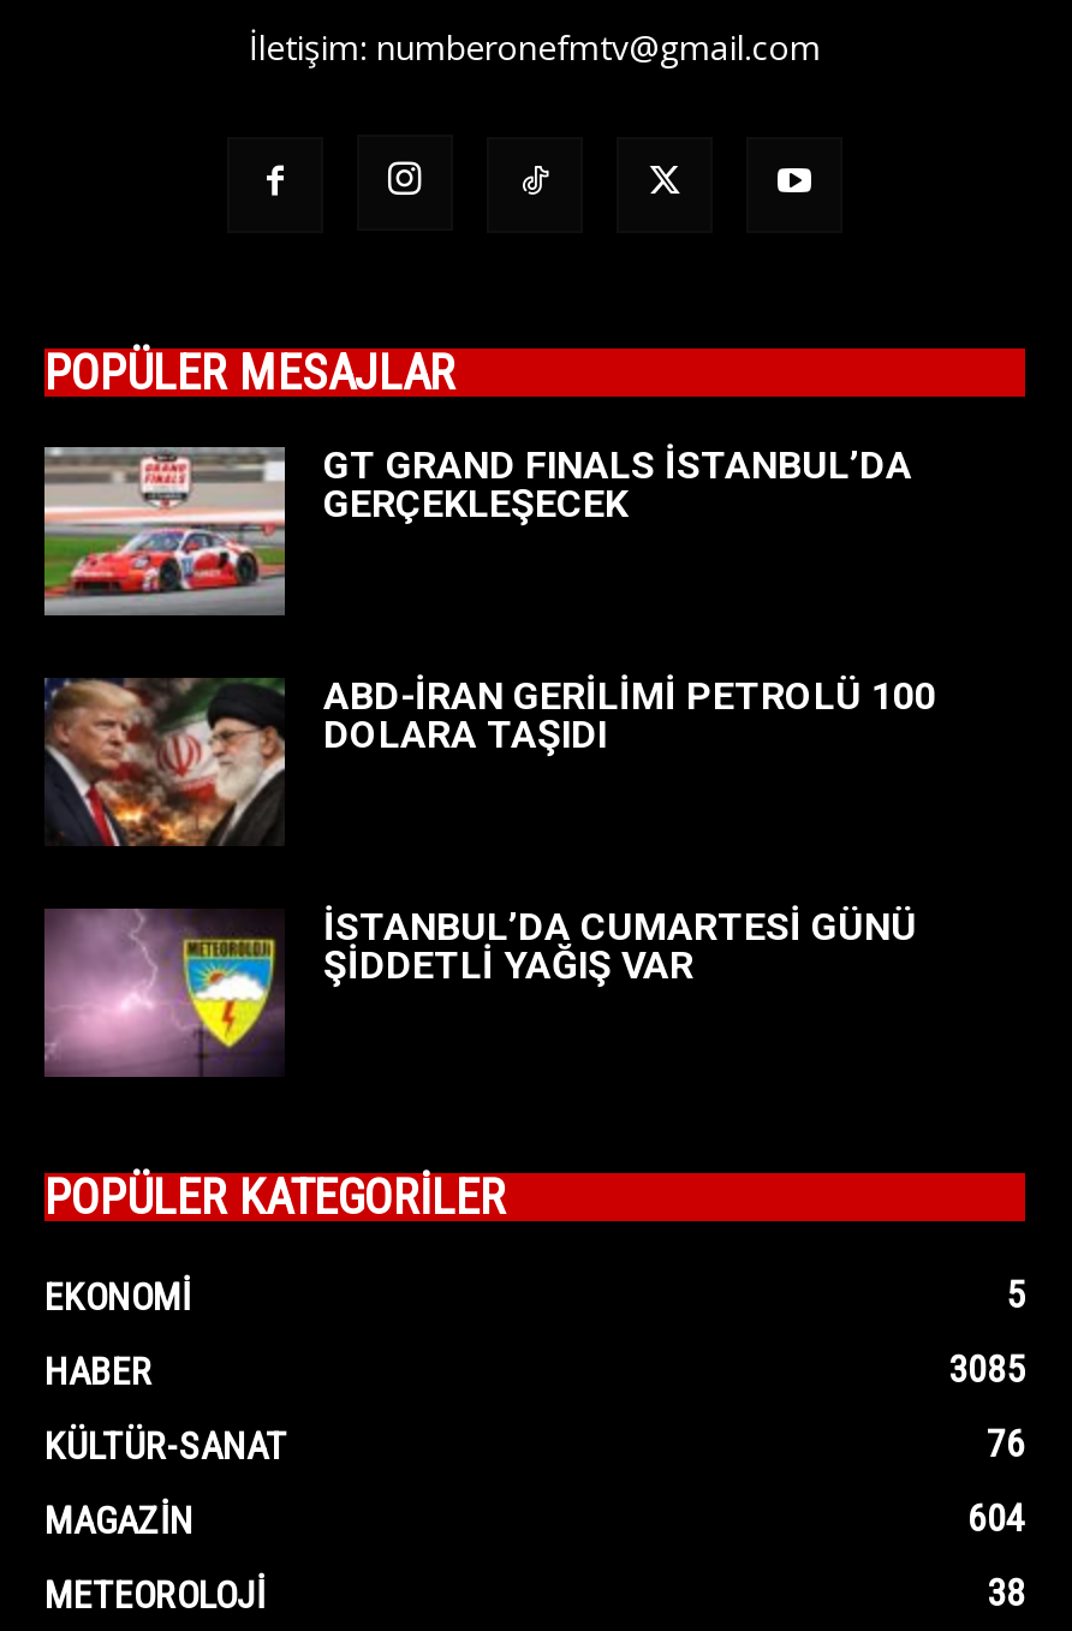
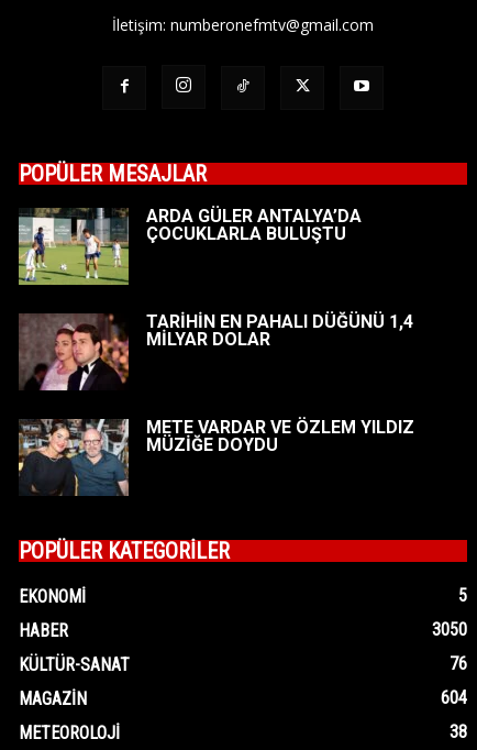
- [image]
- GT GRAND FINALS İSTANBUL’DA
- GERÇEKLEŞECEK
+ [image]
+ ARDA GÜLER ANTALYA’DA
+ ÇOCUKLARLA BULUŞTU

- [image]
- ABD-İRAN GERİLİMİ PETROLÜ 100
- DOLARA TAŞIDI
+ [image]
+ TARİHİN EN PAHALI DÜĞÜNÜ 1,4
+ MİLYAR DOLAR

- [image]
- İSTANBUL’DA CUMARTESİ GÜNÜ
- ŞİDDETLİ YAĞIŞ VAR
+ [image]
+ METE VARDAR VE ÖZLEM YILDIZ
+ MÜZİĞE DOYDU

- 3085
+ 3050
